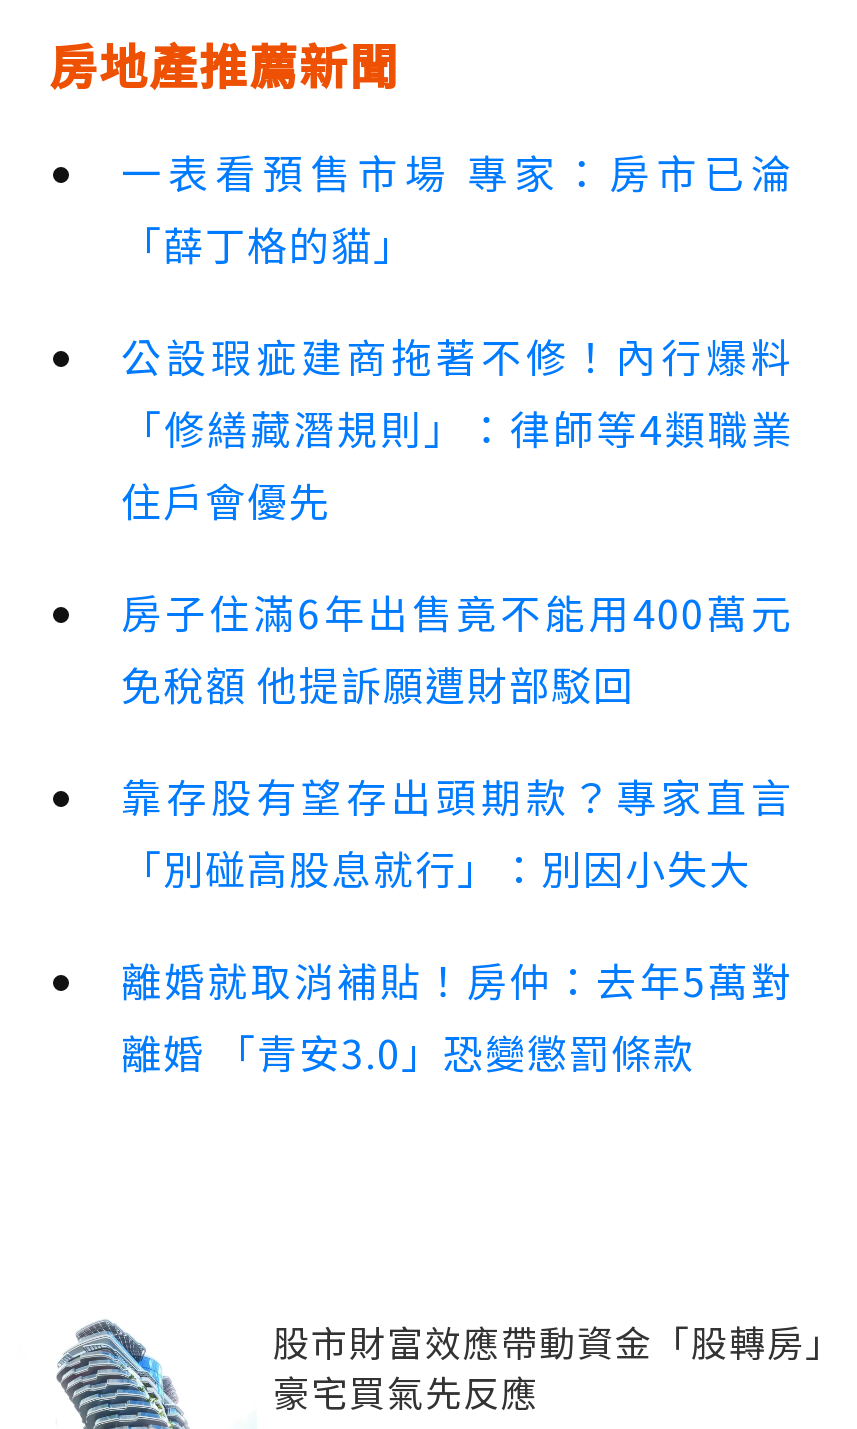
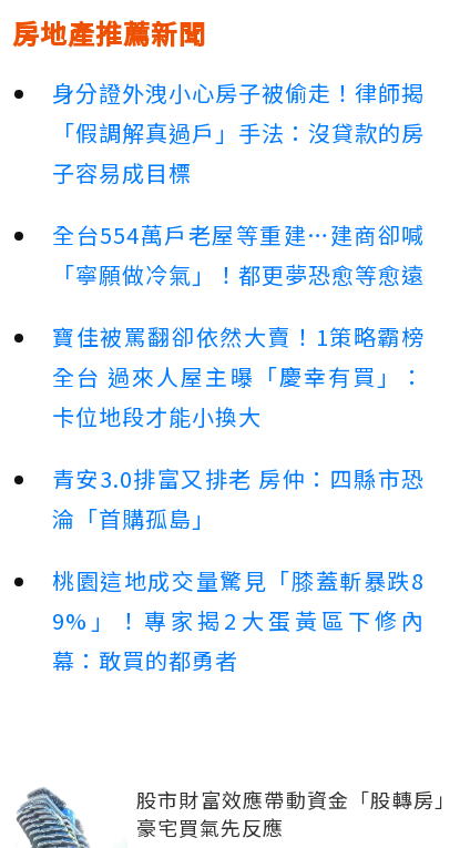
- 一表看預售市場 專家：房市已淪
- 「薛丁格的貓」
+ 身分證外洩小心房子被偷走！律師揭
+ 「假調解真過戶」手法：沒貸款的房
+ 子容易成目標

- 公設瑕疵建商拖著不修！內行爆料
- 「修繕藏潛規則」：律師等4類職業
- 住戶會優先
+ 全台554萬戶老屋等重建…建商卻喊
+ 「寧願做冷氣」！都更夢恐愈等愈遠

- 房子住滿6年出售竟不能用400萬元
- 免稅額 他提訴願遭財部駁回
+ 寶佳被罵翻卻依然大賣！1策略霸榜
+ 全台 過來人屋主曝「慶幸有買」：
+ 卡位地段才能小換大

- 靠存股有望存出頭期款？專家直言
- 「別碰高股息就行」：別因小失大
+ 青安3.0排富又排老 房仲：四縣市恐
+ 淪「首購孤島」

- 離婚就取消補貼！房仲：去年5萬對
- 離婚 「青安3.0」恐變懲罰條款
+ 桃園這地成交量驚見「膝蓋斬暴跌8
+ 9%」！專家揭2大蛋黃區下修內
+ 幕：敢買的都勇者
